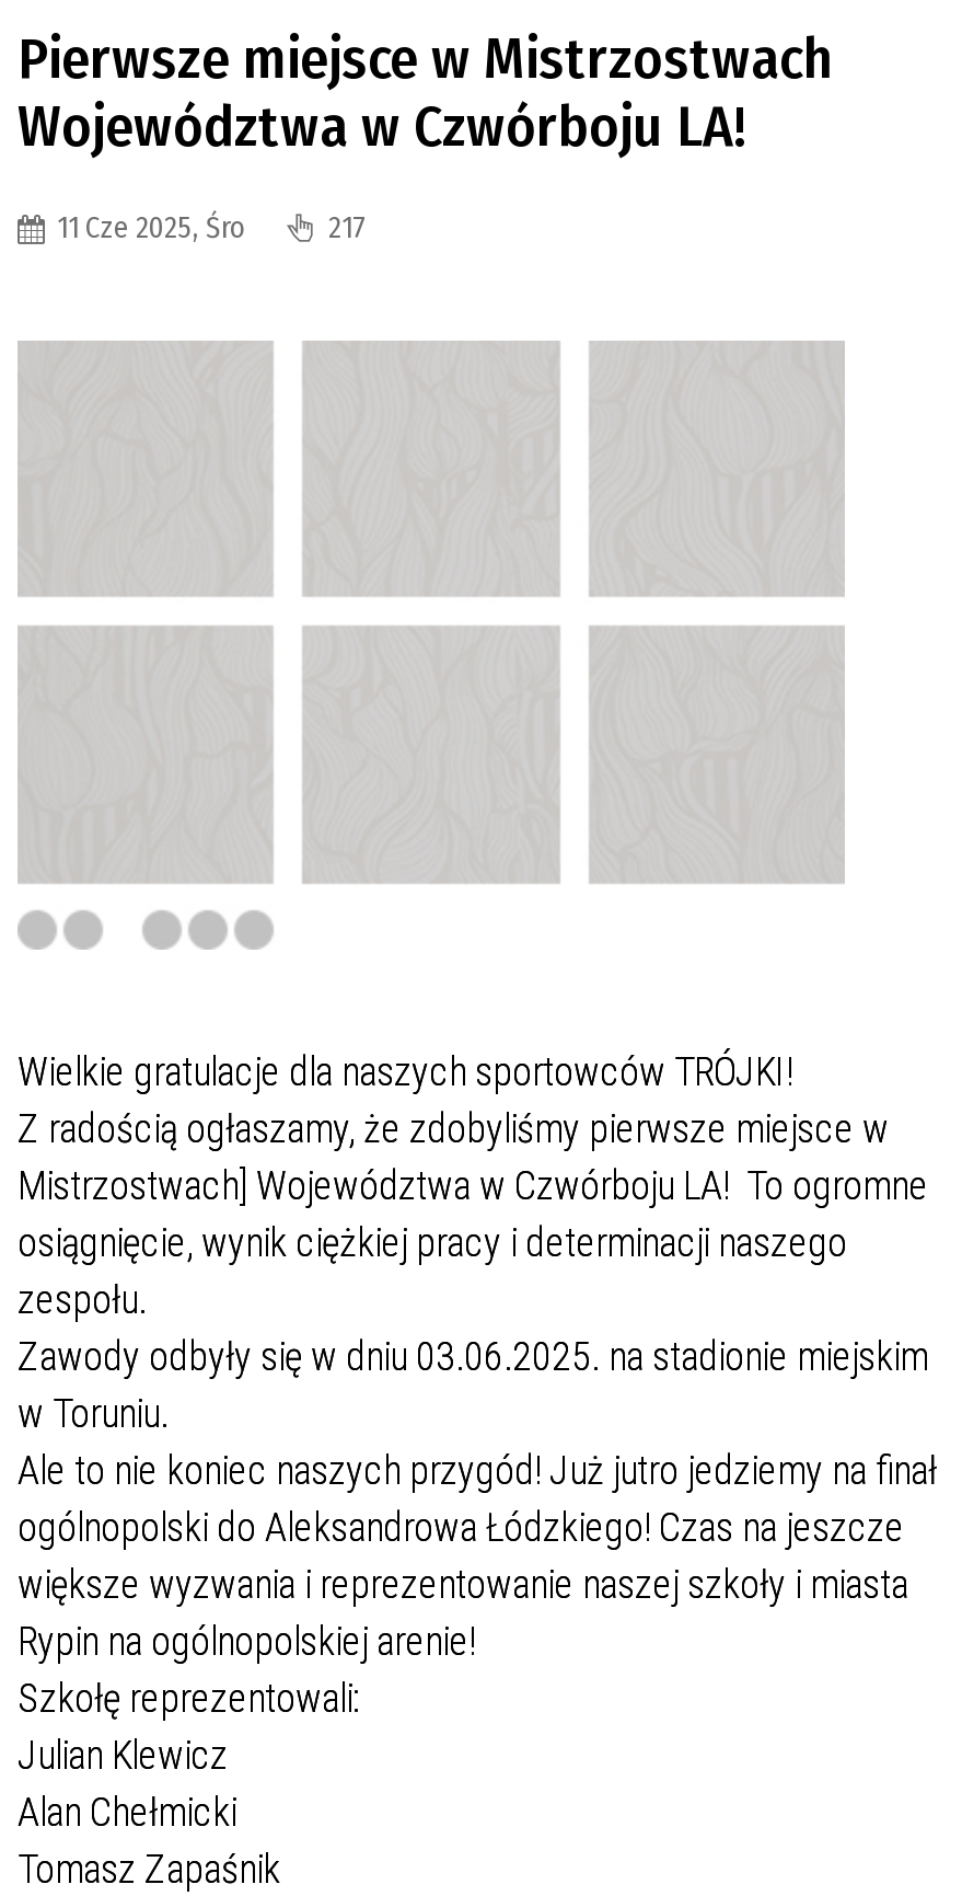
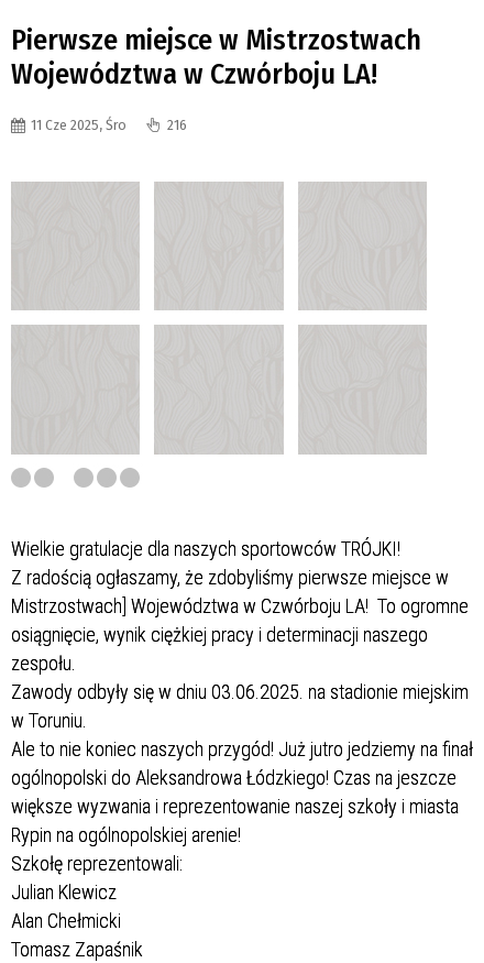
- 217
+ 216
